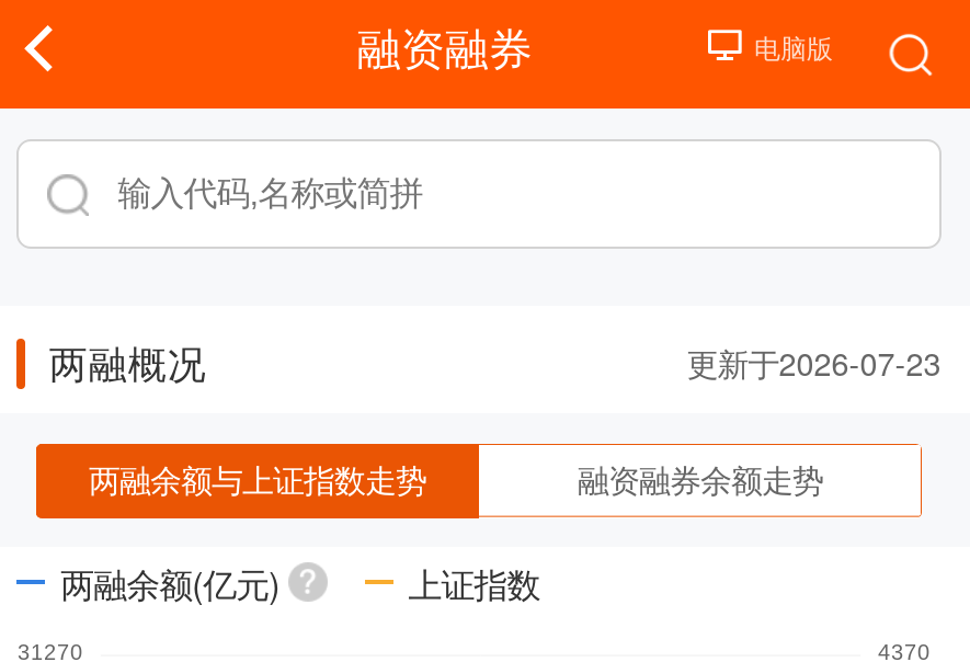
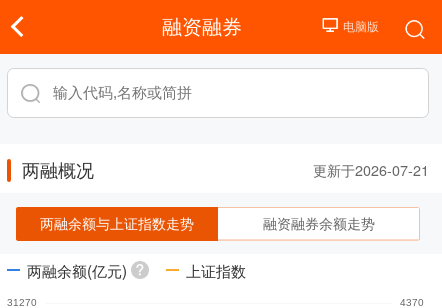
- 更新于2026-07-23
+ 更新于2026-07-21
